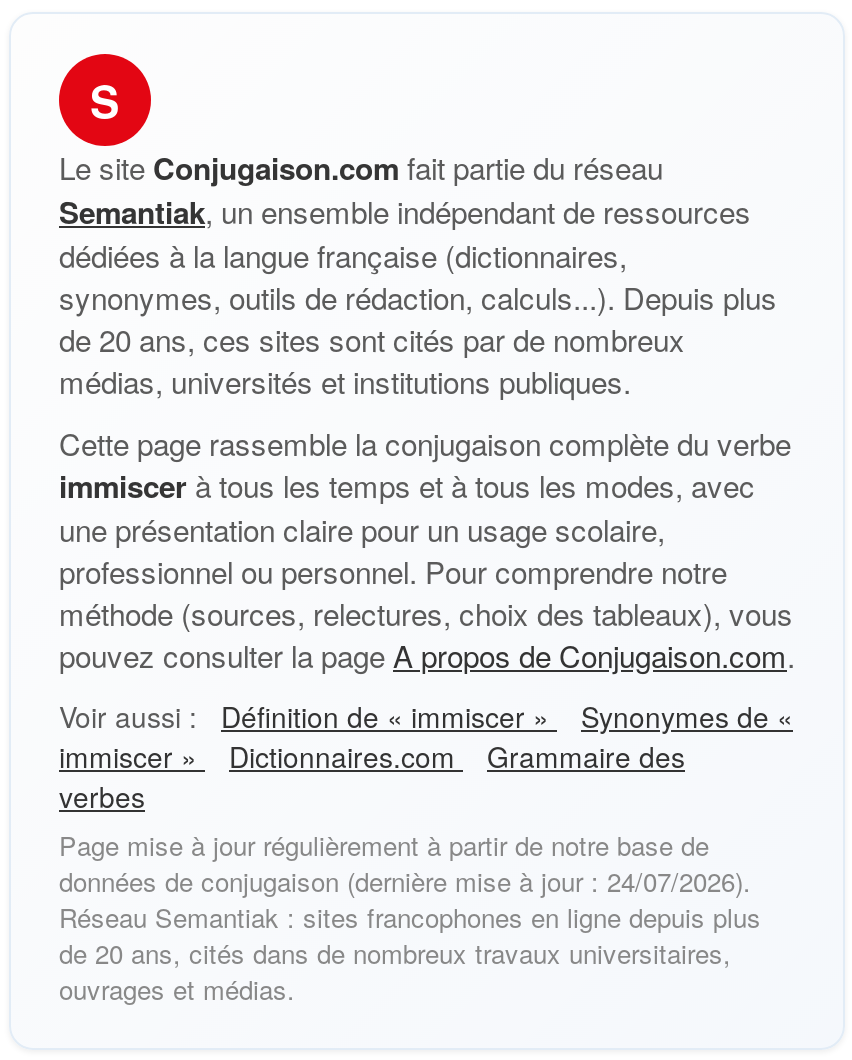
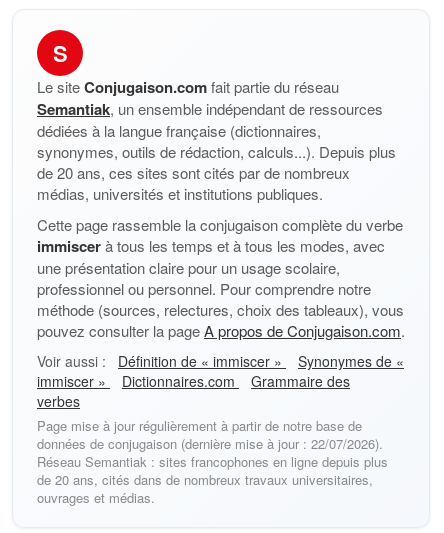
- données de conjugaison (dernière mise à jour : 24/07/2026).
+ données de conjugaison (dernière mise à jour : 22/07/2026).
